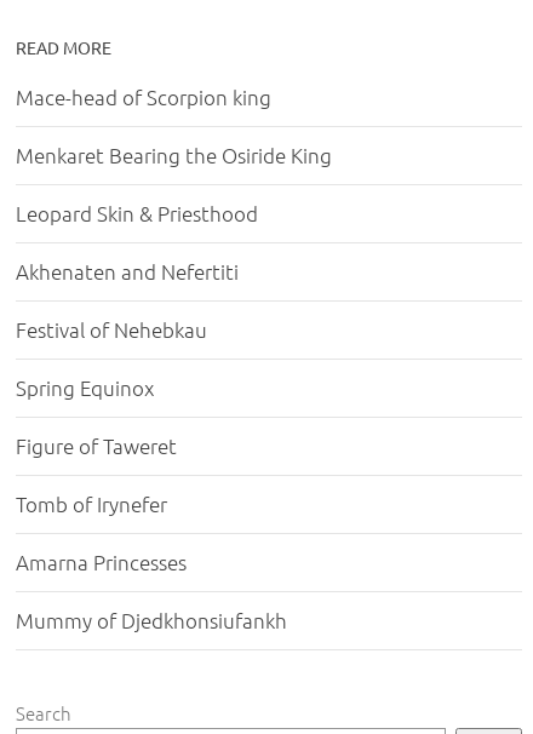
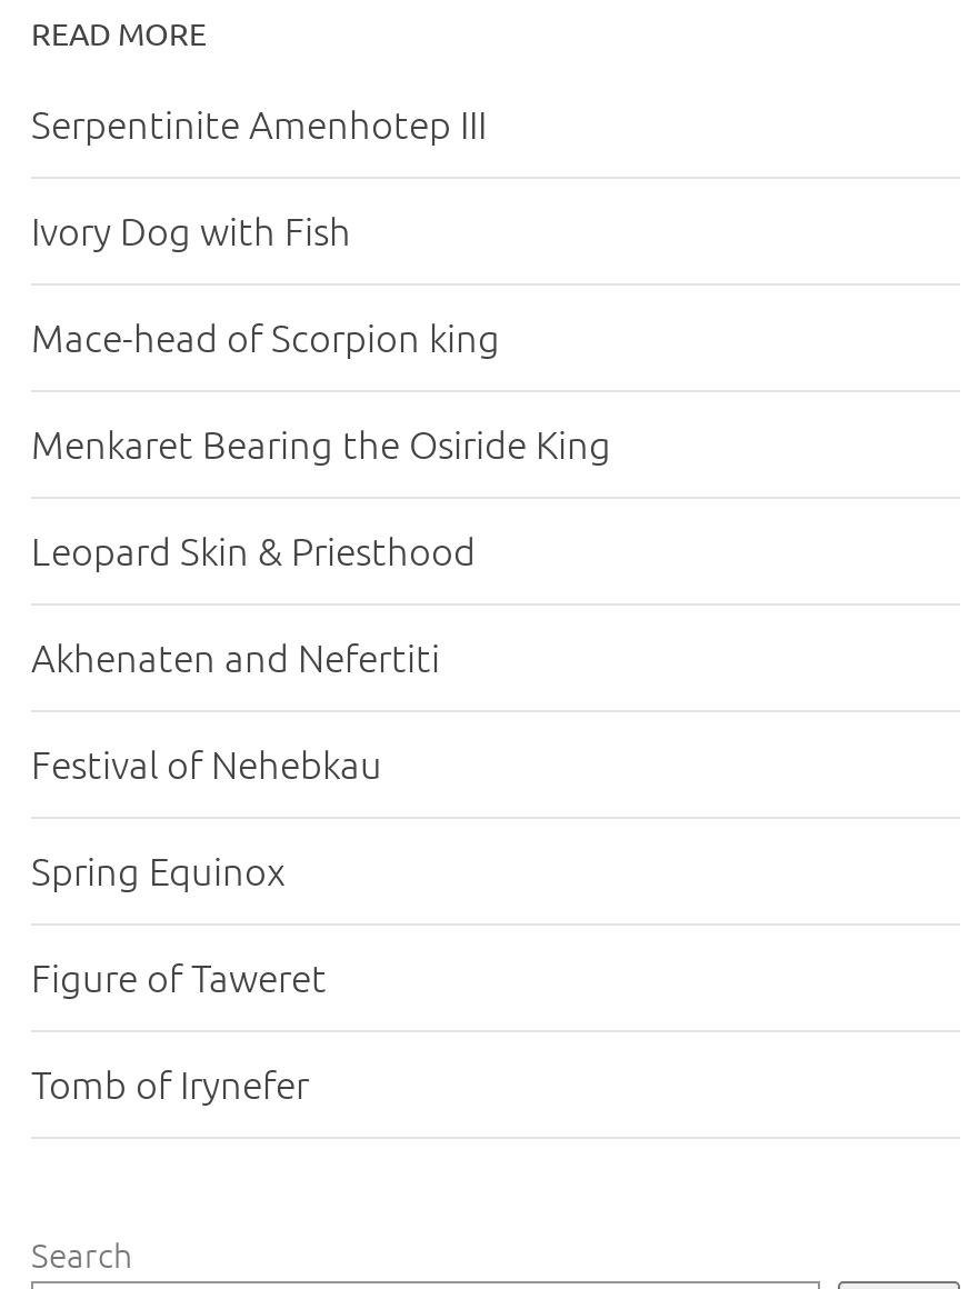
+ Serpentinite Amenhotep III
+ Ivory Dog with Fish

moved down: Mace-head of Scorpion king | Menkaret Bearing the Osiride King | Leopard Skin & Priesthood | Akhenaten and Nefertiti | Festival of Nehebkau | Spring Equinox | Figure of Taweret | Tomb of Irynefer

- Amarna Princesses
- Mummy of Djedkhonsiufankh
